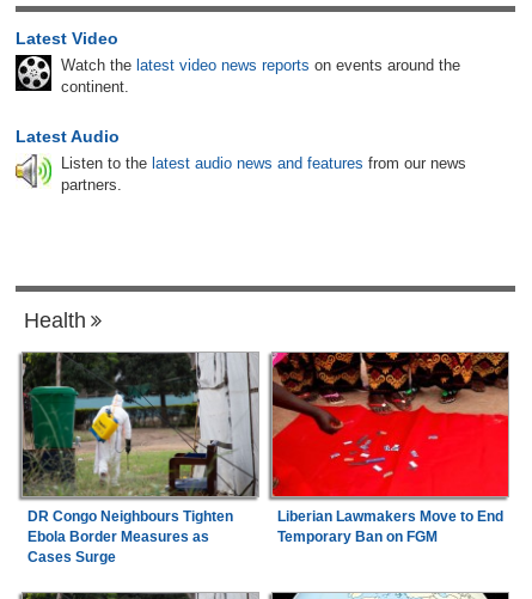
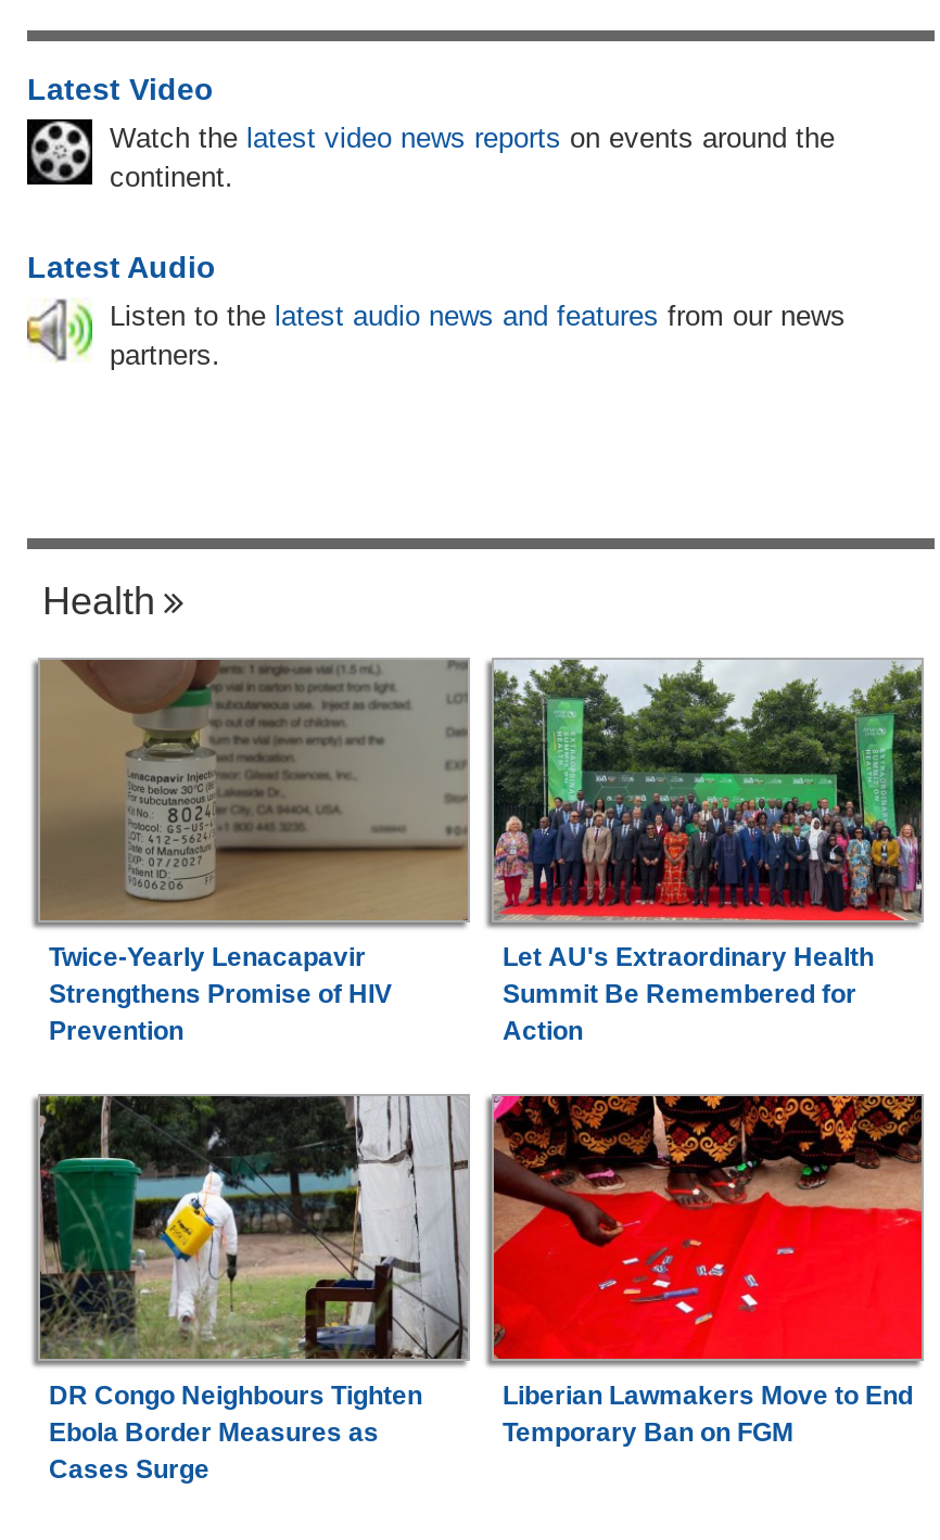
+ [image]
+ Twice-Yearly Lenacapavir
+ Strengthens Promise of HIV
+ Prevention

+ [image]
+ Let AU's Extraordinary Health
+ Summit Be Remembered for
+ Action
